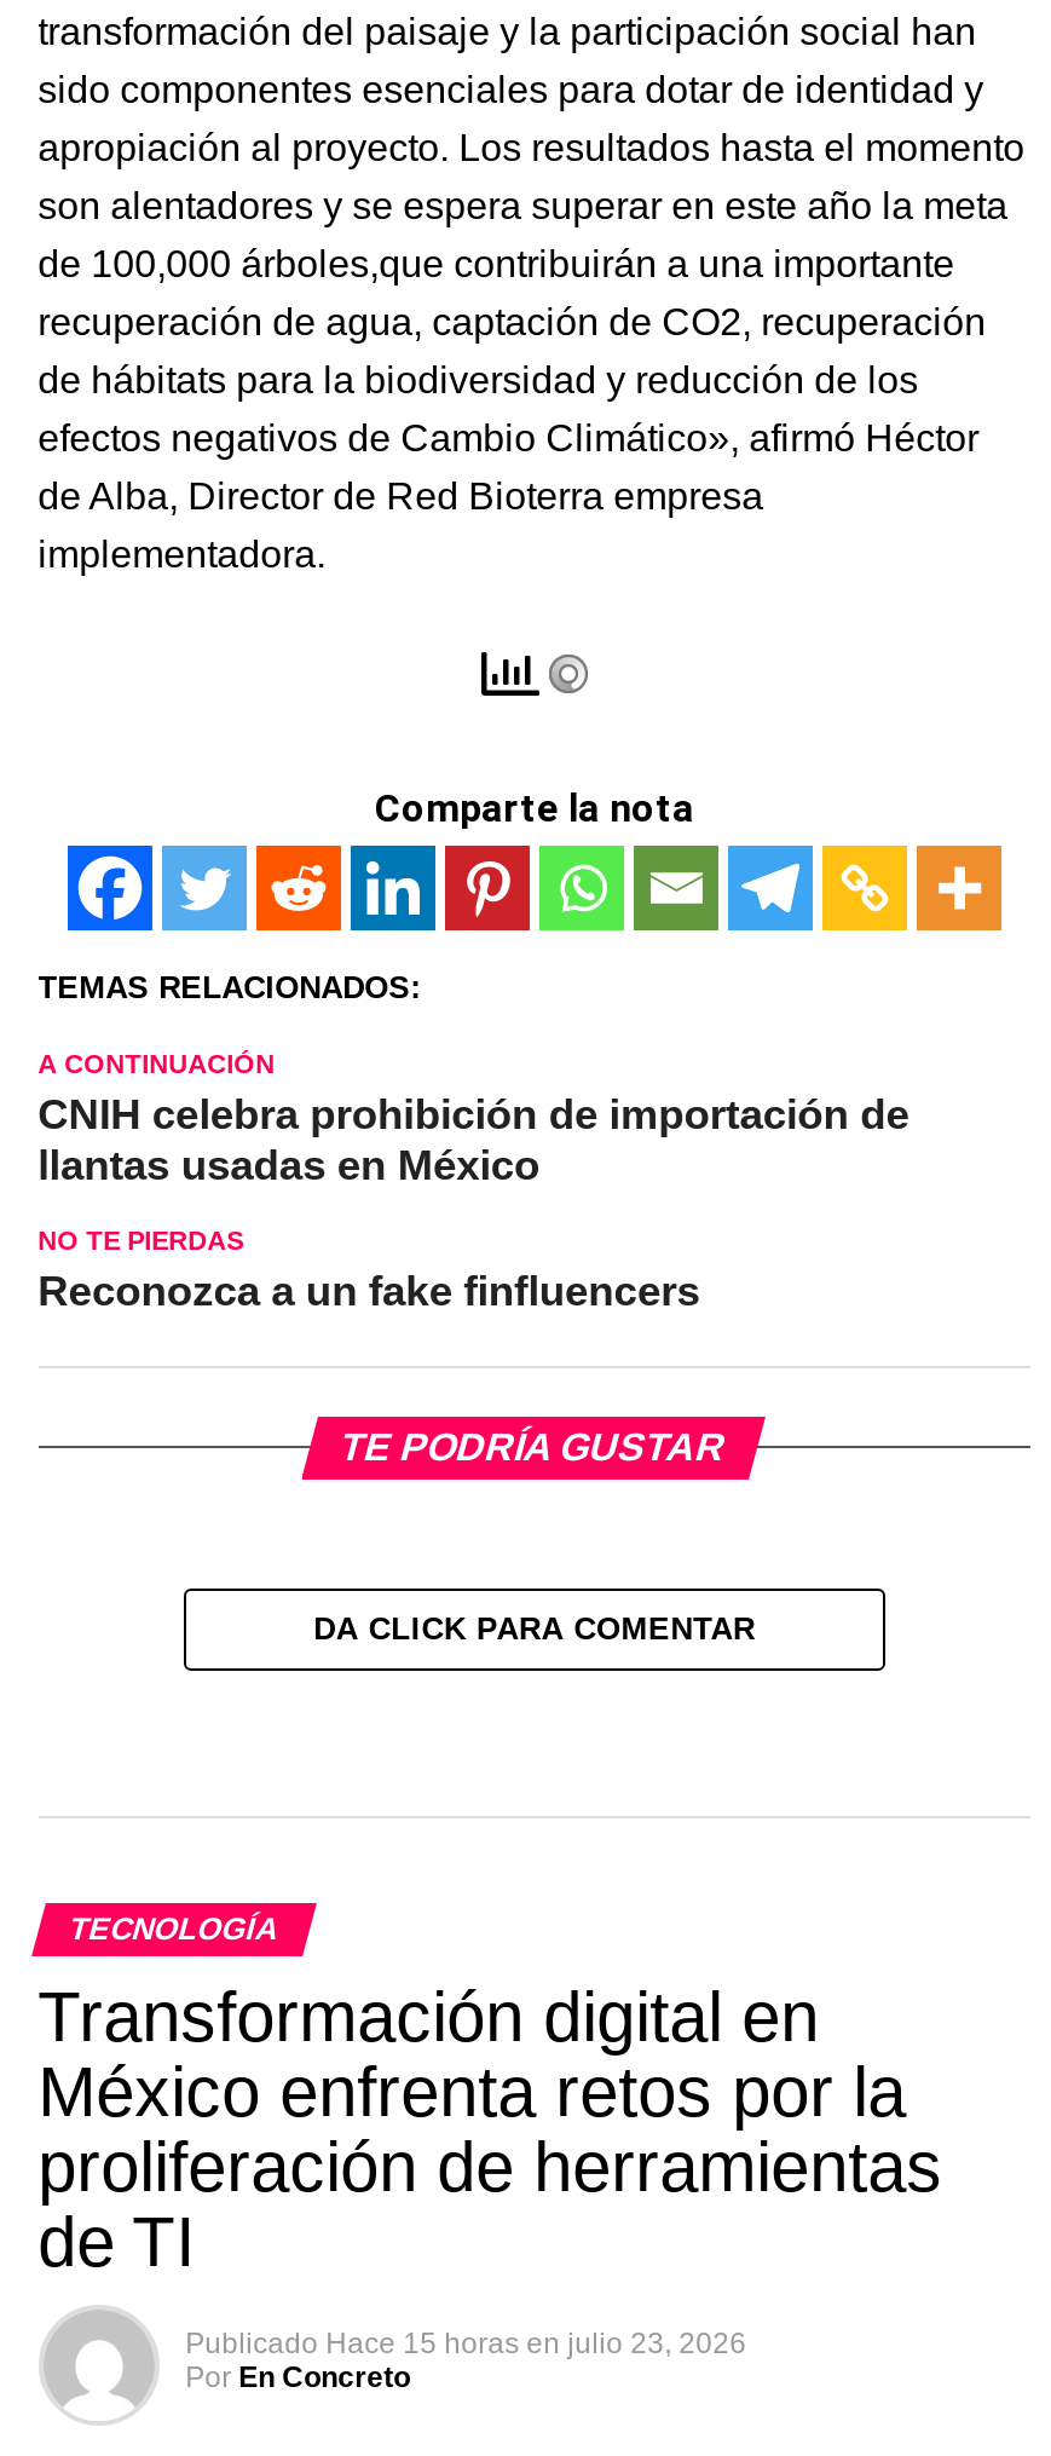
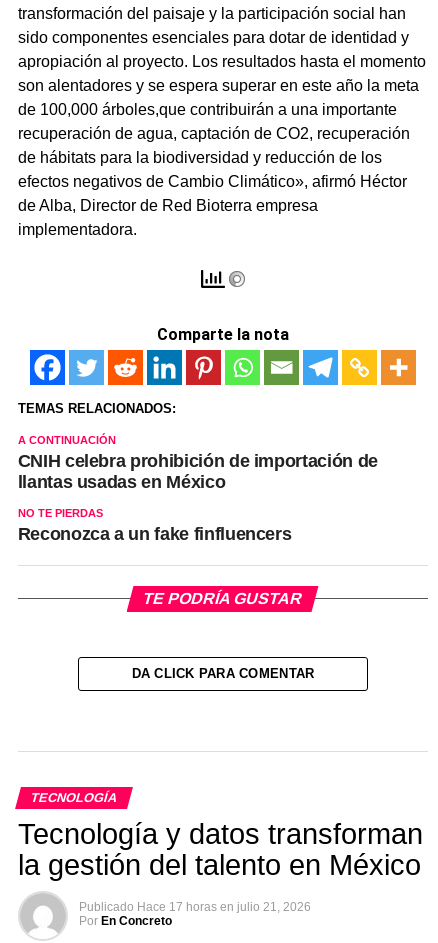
- Transformación digital en
- México enfrenta retos por la
- proliferación de herramientas
- de TI
+ Tecnología y datos transforman
+ la gestión del talento en México

- Publicado Hace 15 horas en julio 23, 2026
+ Publicado Hace 17 horas en julio 21, 2026
